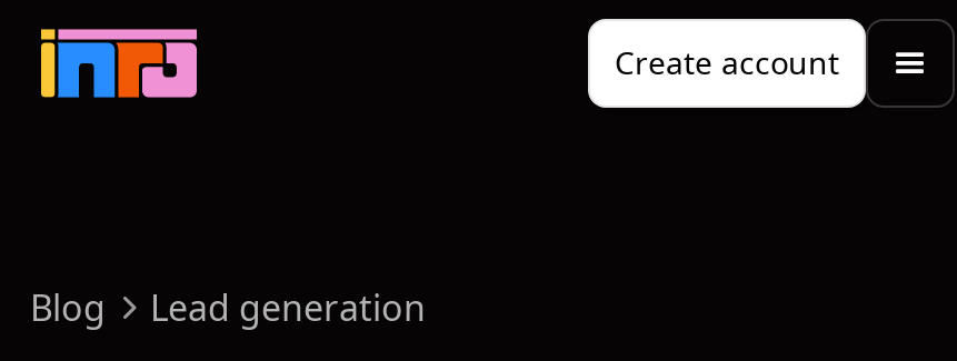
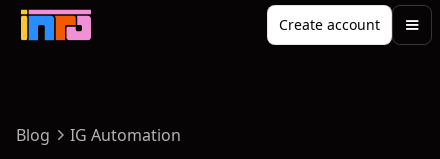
- Lead generation
+ IG Automation
